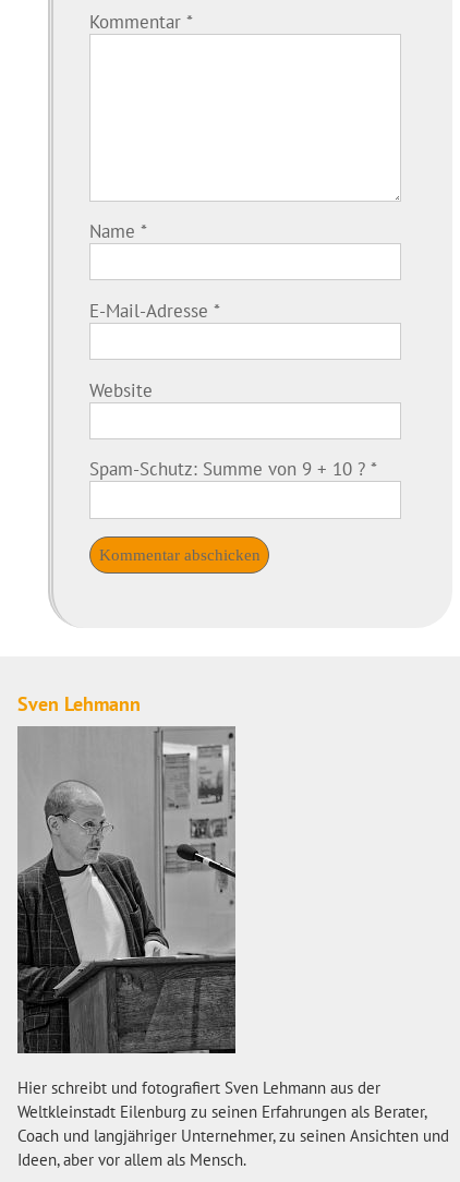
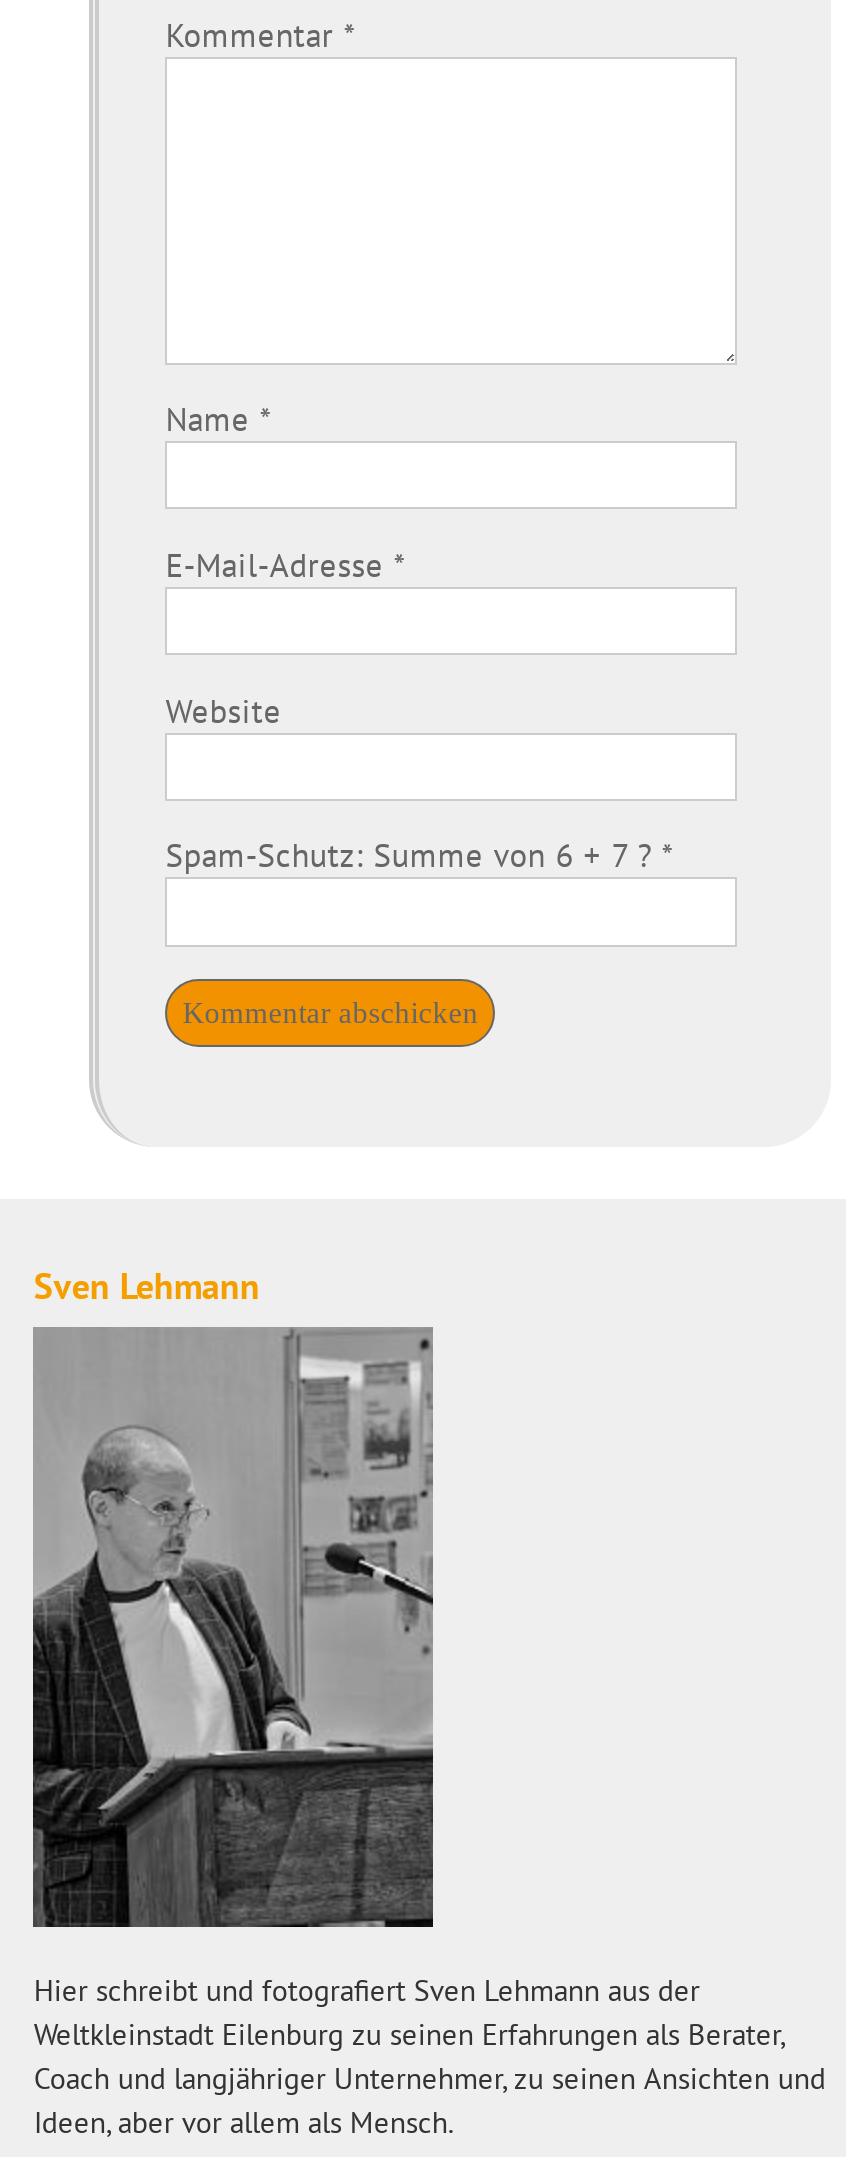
- Spam-Schutz: Summe von 9 + 10 ? *
+ Spam-Schutz: Summe von 6 + 7 ? *
